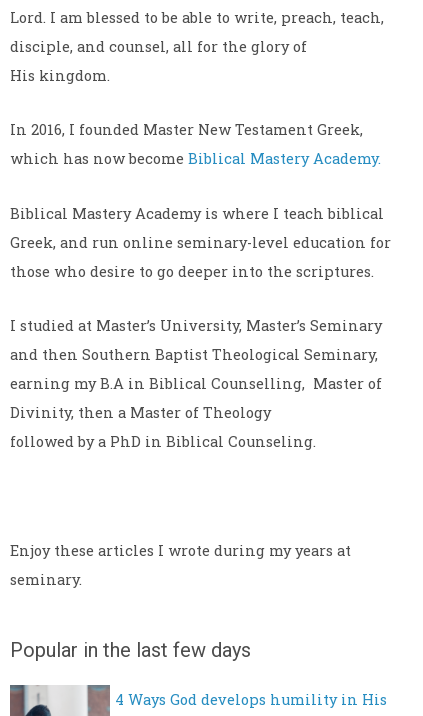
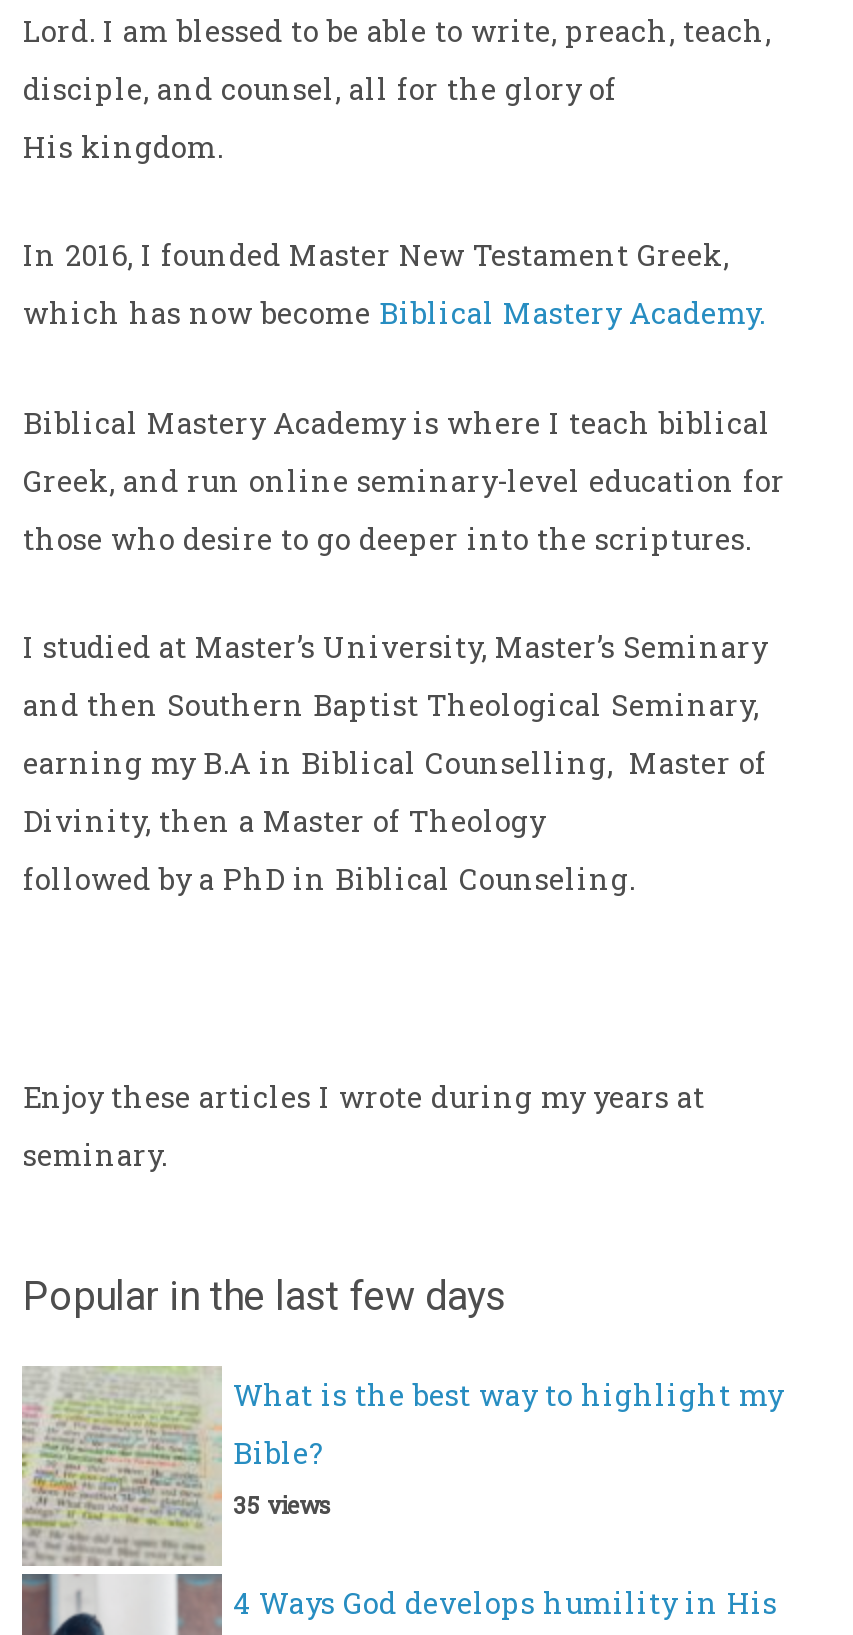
+ [image]
+ What is the best way to highlight my
+ Bible?
+ 35 views
